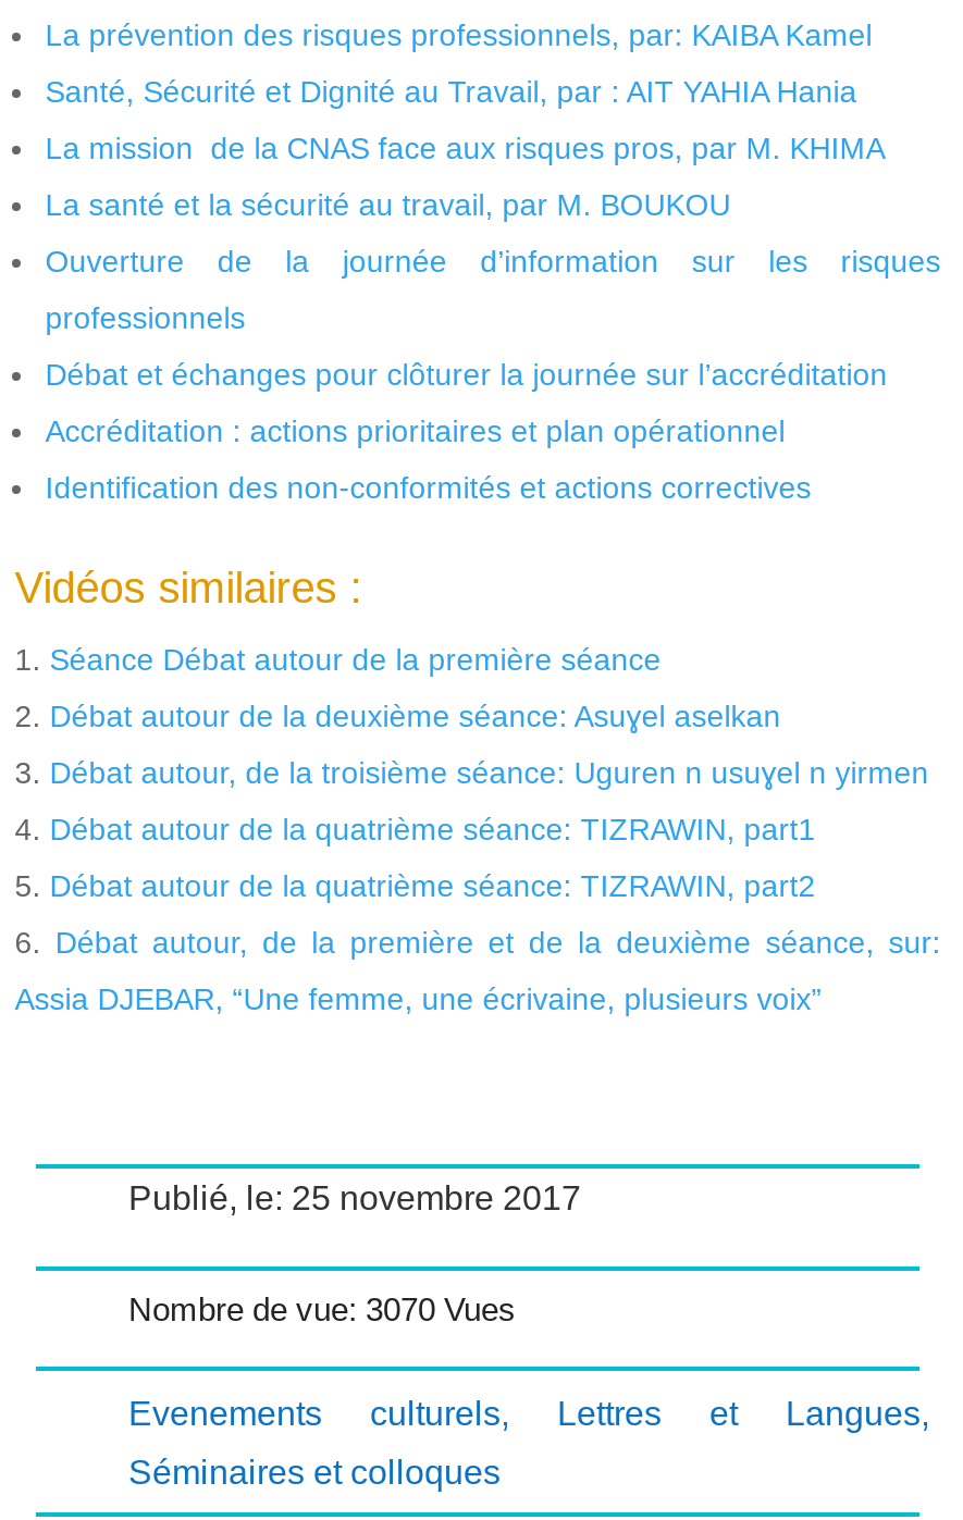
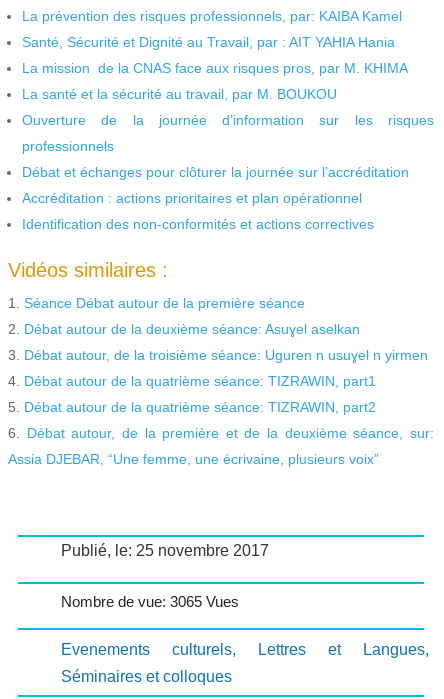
- Nombre de vue: 3070 Vues
+ Nombre de vue: 3065 Vues
